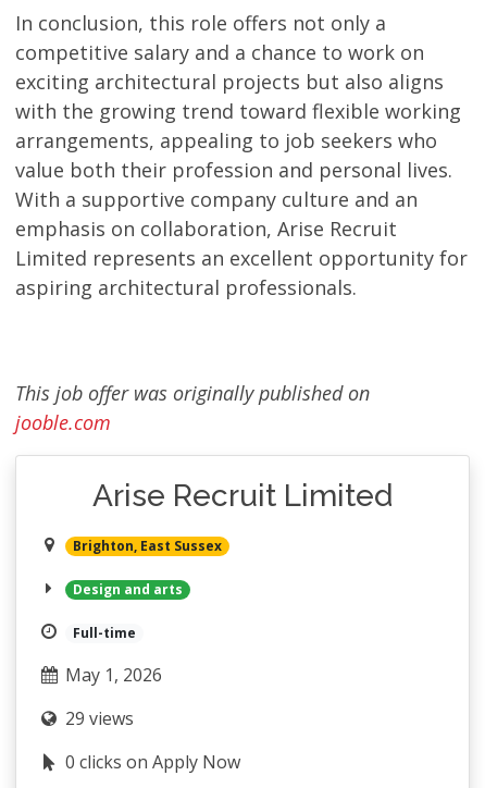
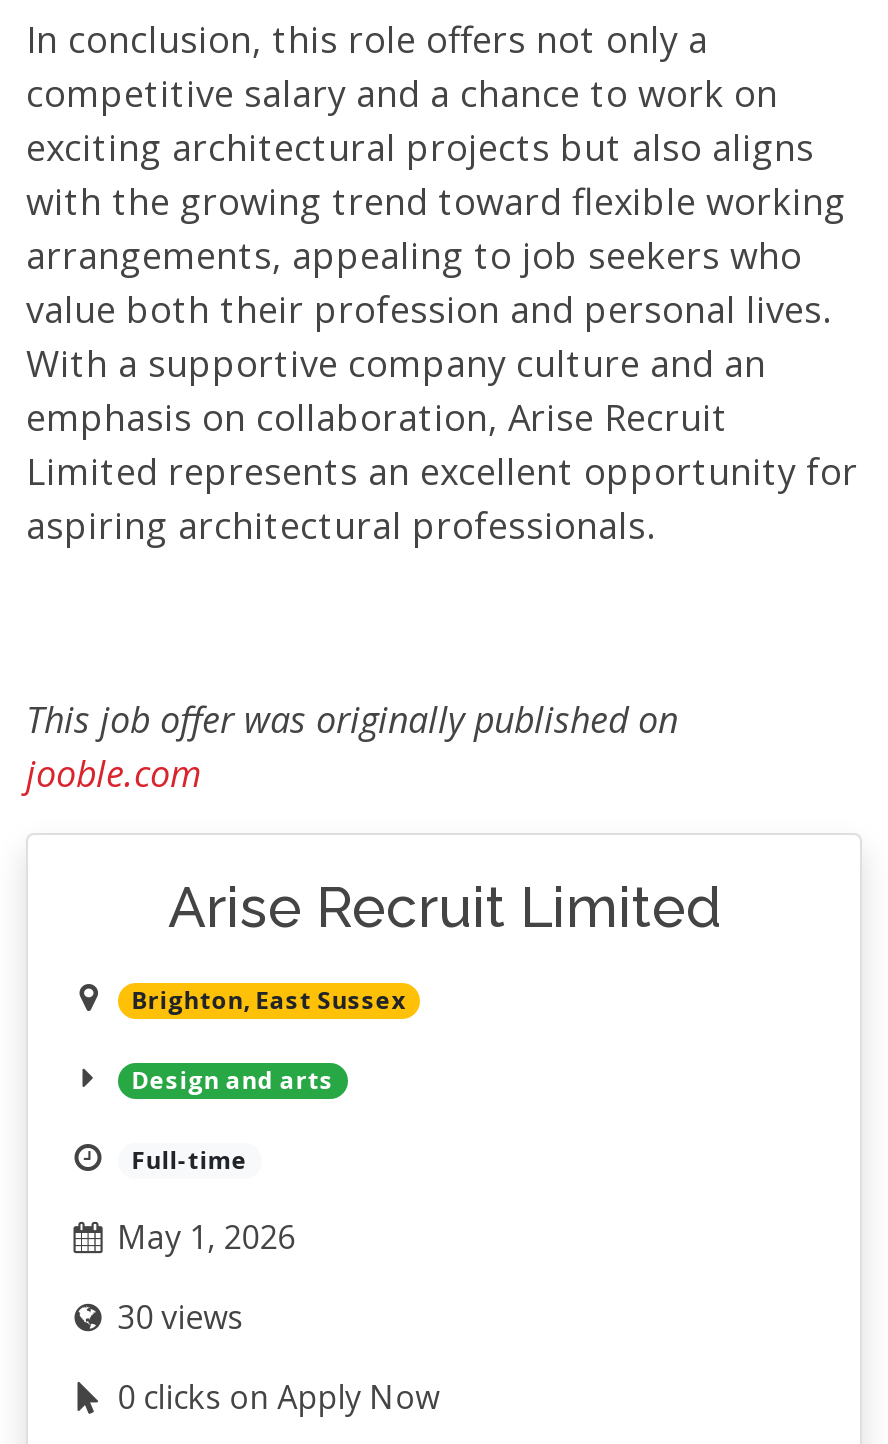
- 29 views
+ 30 views
